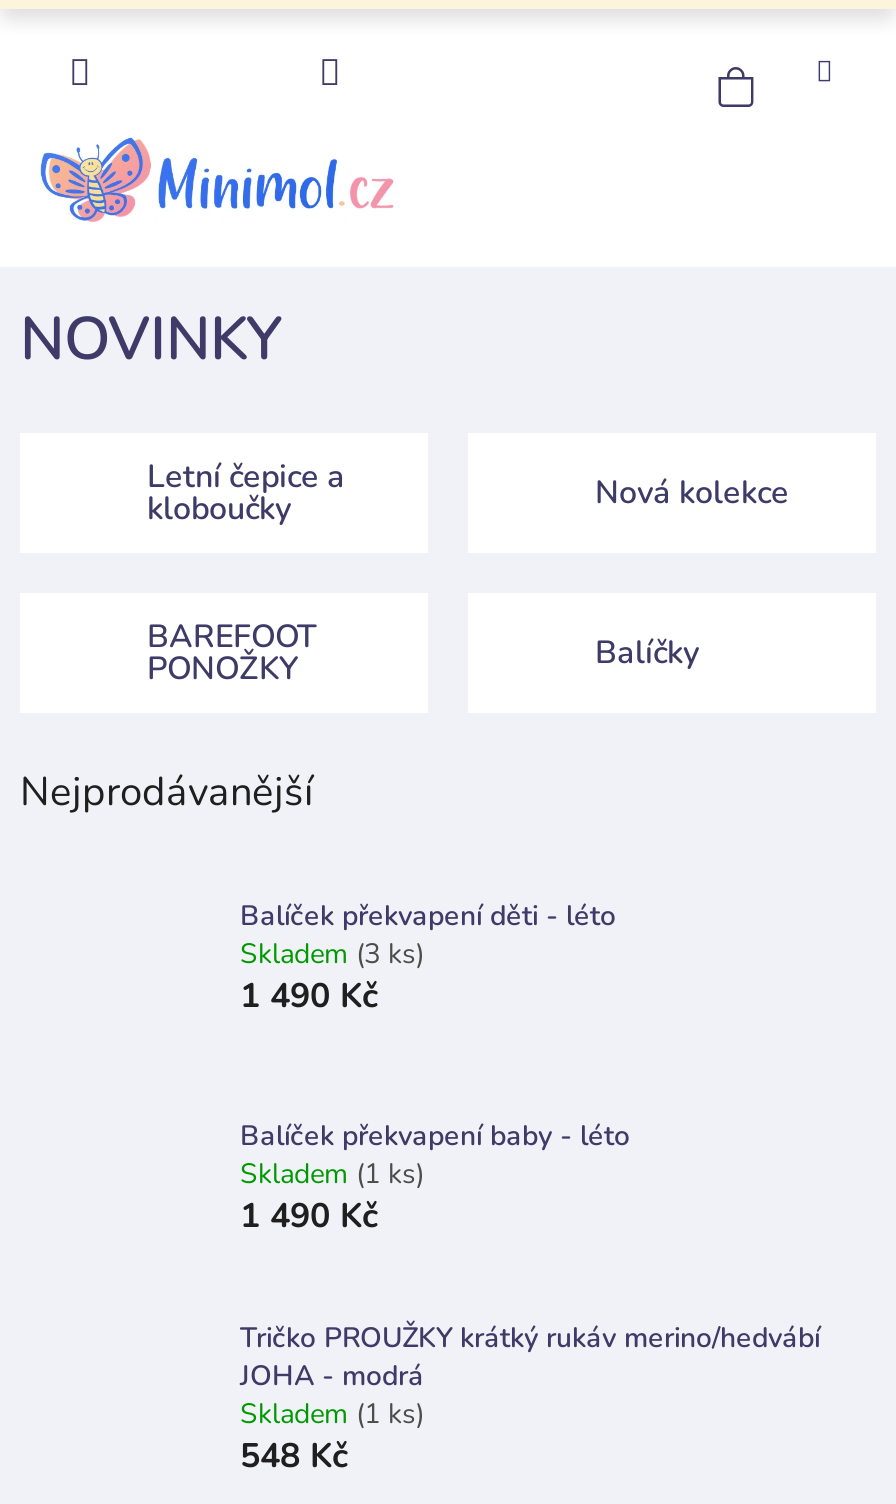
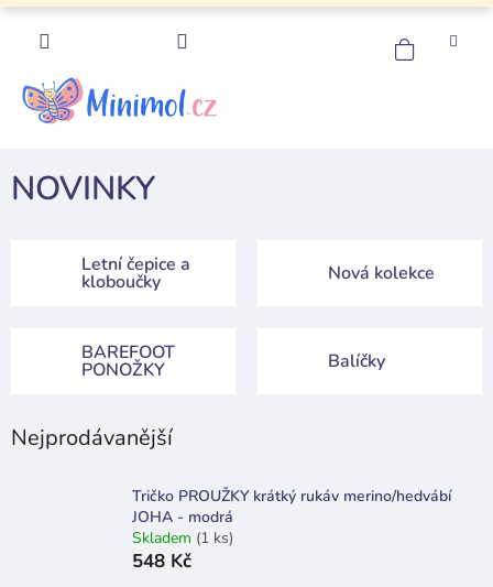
- Balíček překvapení děti - léto
- Skladem (3 ks)
- 1 490 Kč
- Balíček překvapení baby - léto
- Skladem (1 ks)
- 1 490 Kč
